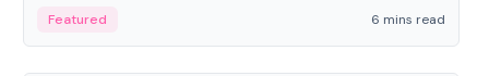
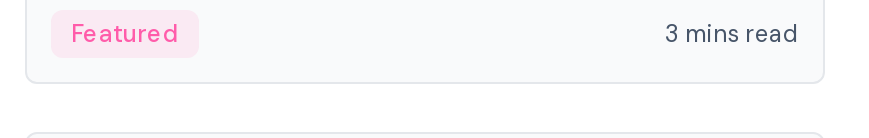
- 6 mins read
+ 3 mins read
